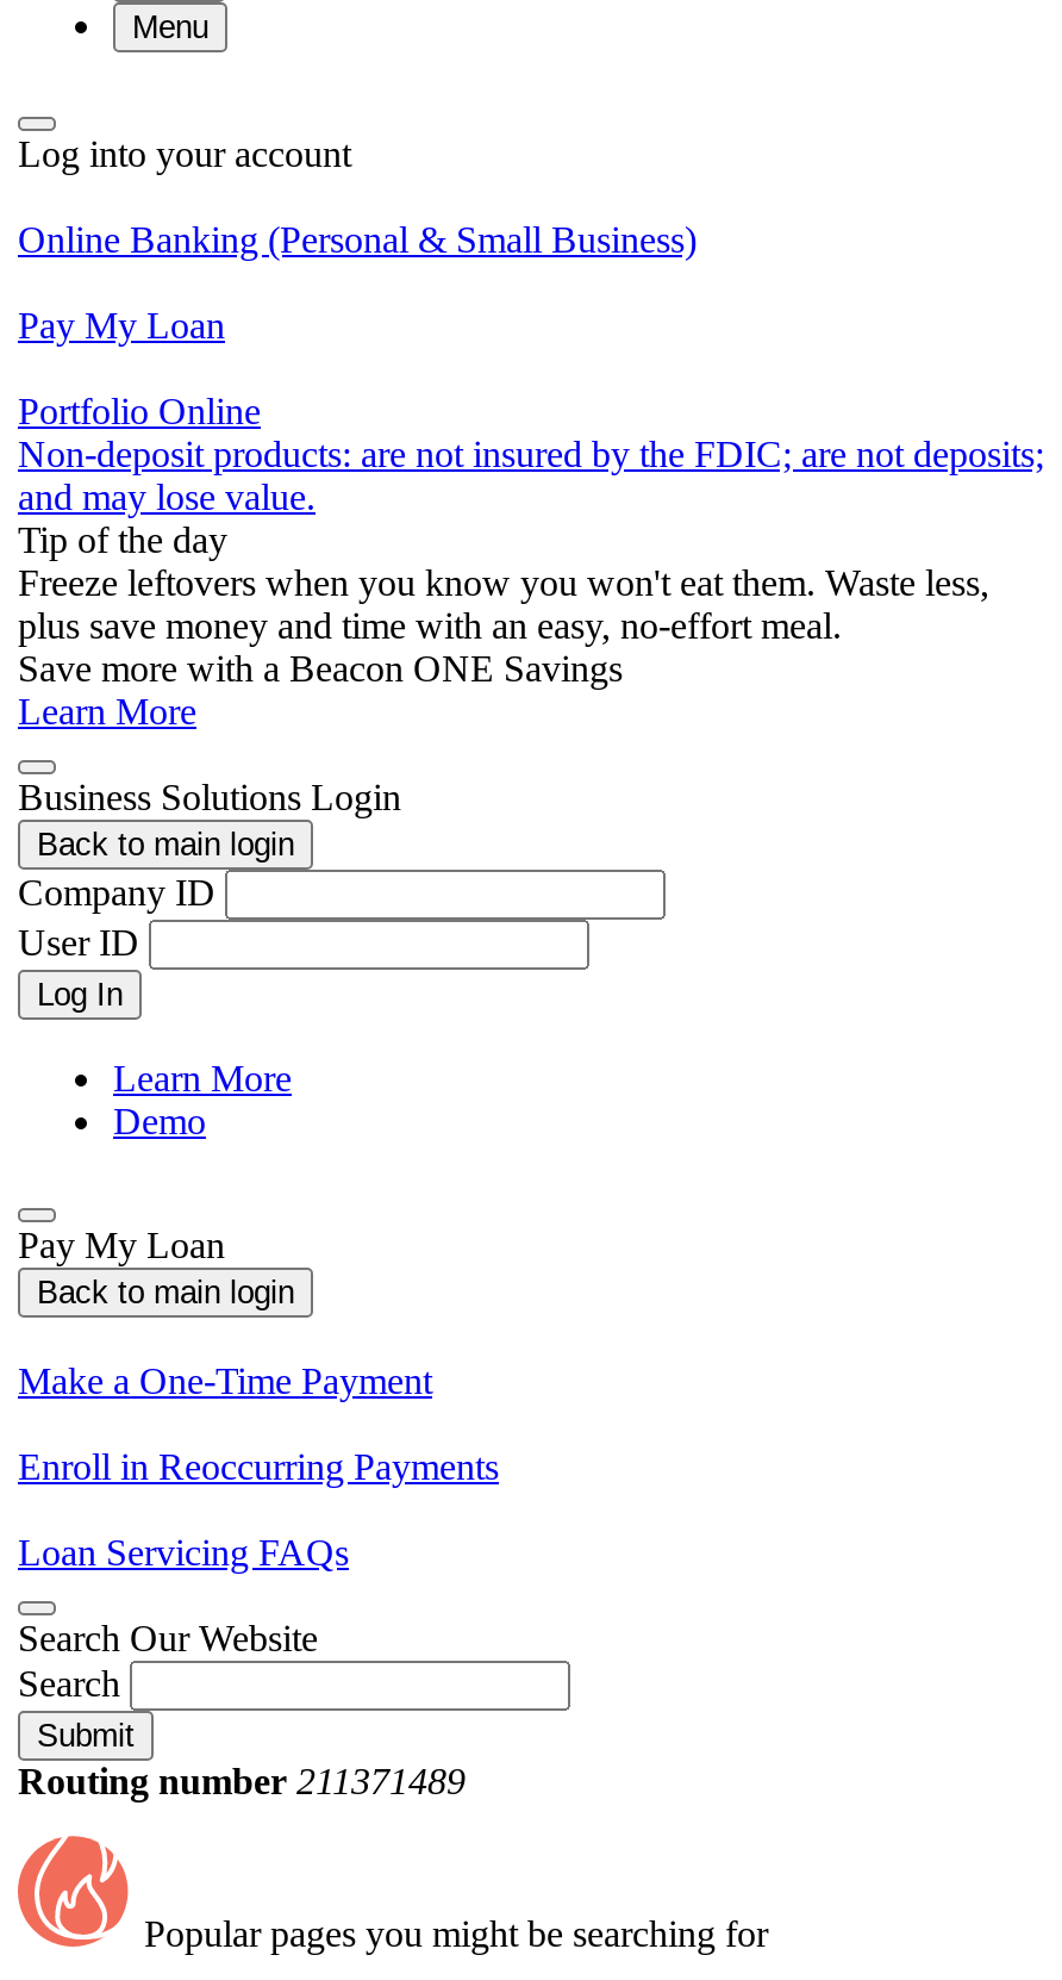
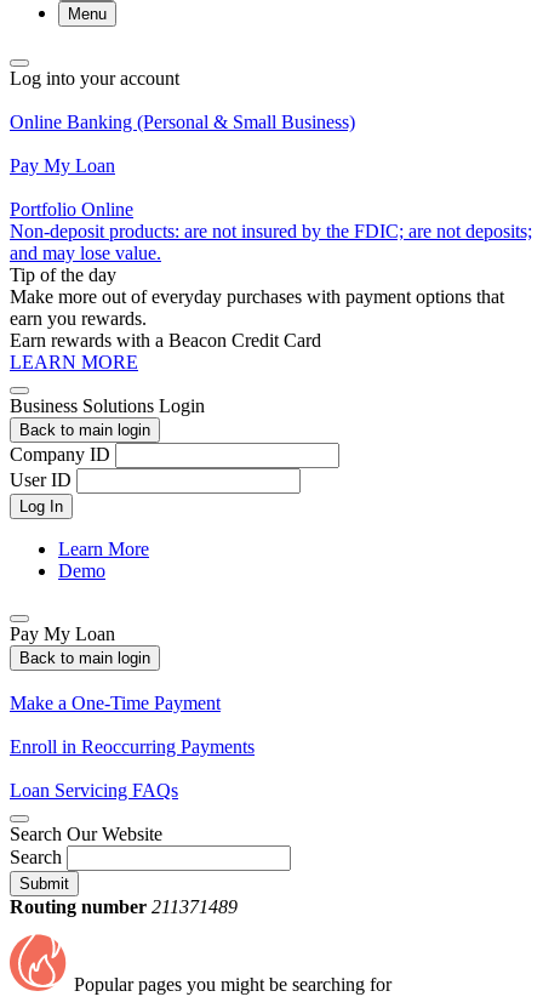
- Freeze leftovers when you know you won't eat them. Waste less,
- plus save money and time with an easy, no-effort meal.
- Save more with a Beacon ONE Savings
- Learn More
+ Make more out of everyday purchases with payment options that
+ earn you rewards.
+ Earn rewards with a Beacon Credit Card
+ LEARN MORE
